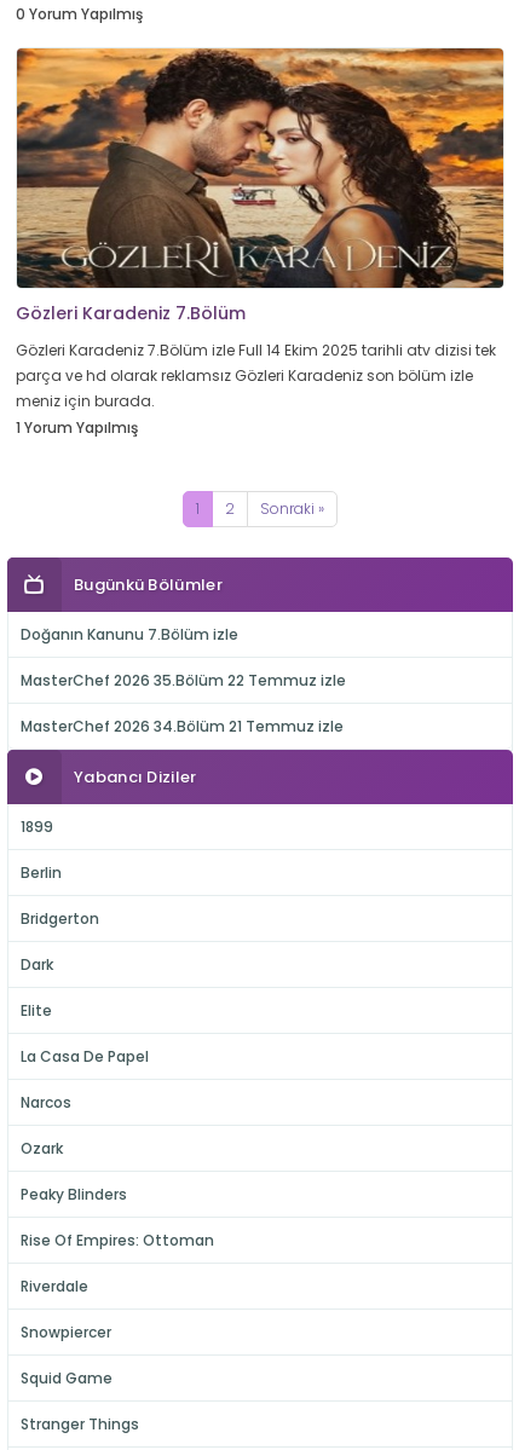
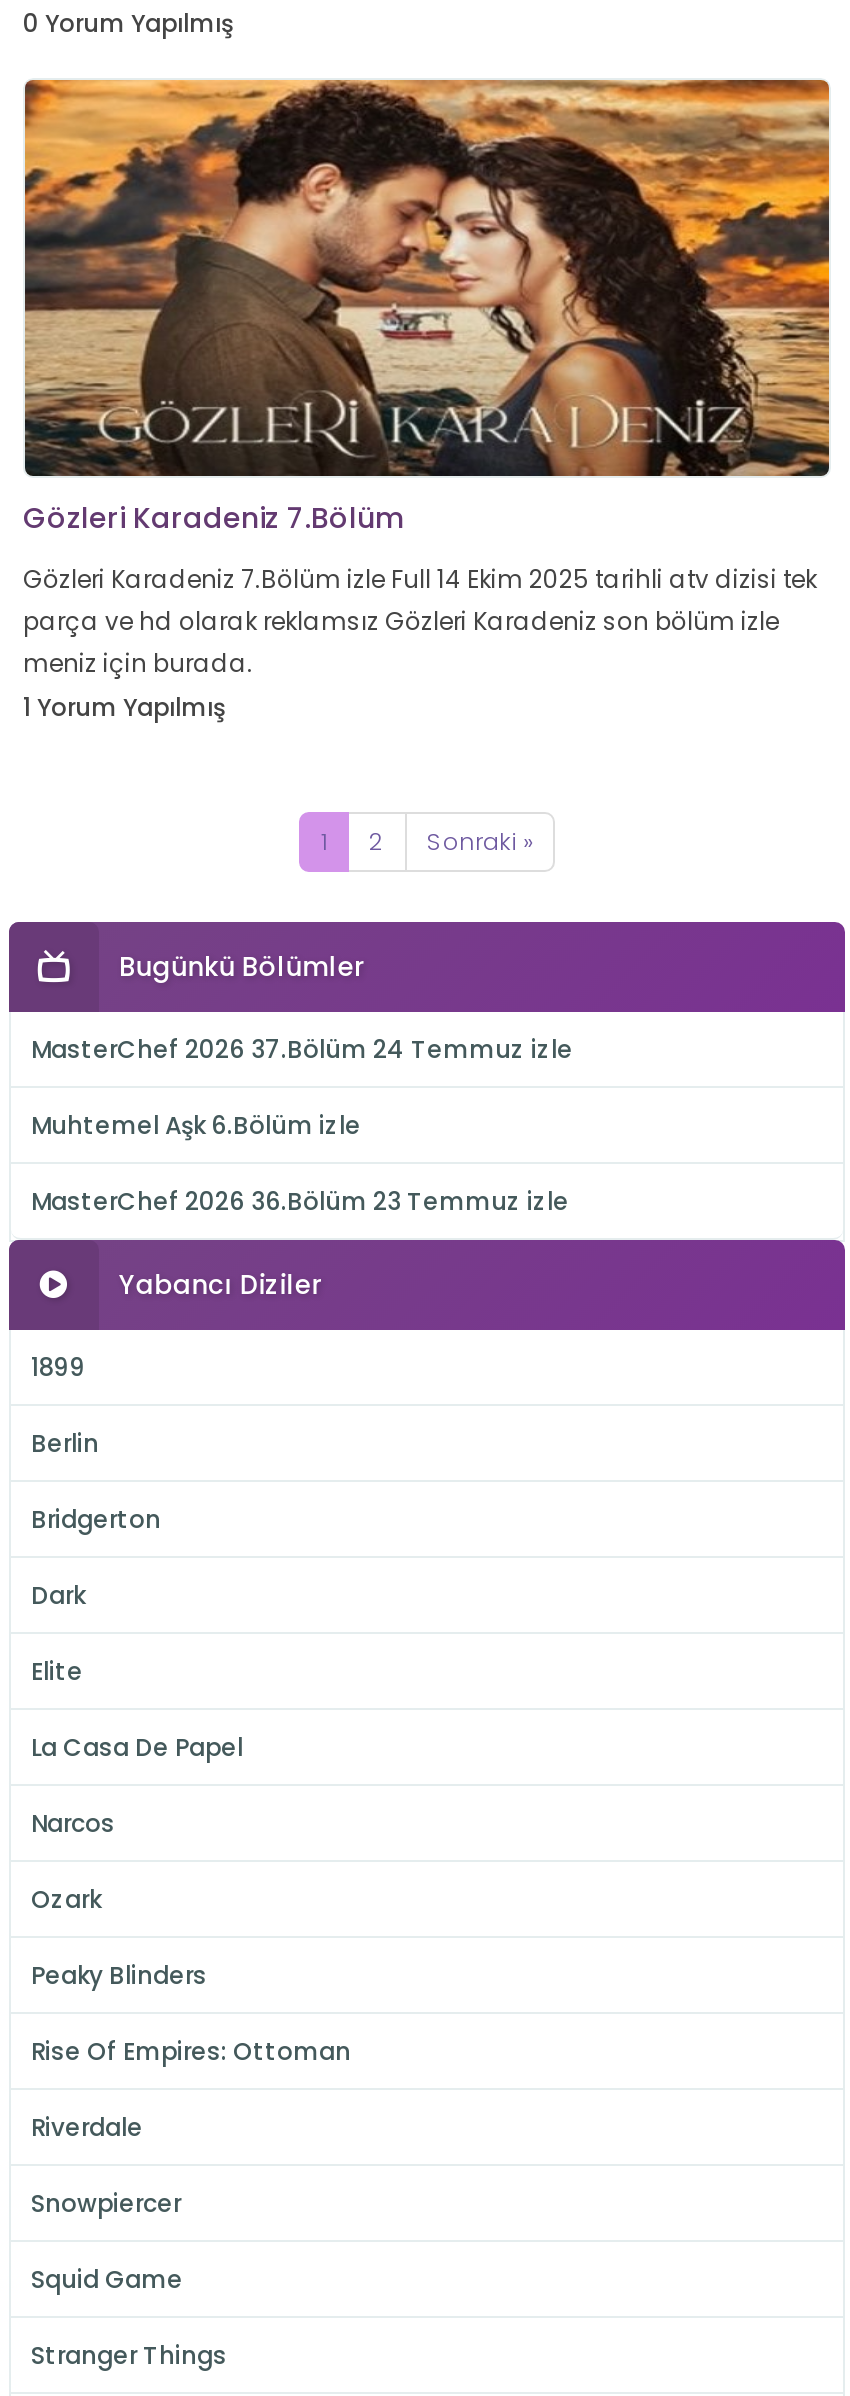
- Doğanın Kanunu 7.Bölüm izle
+ MasterChef 2026 37.Bölüm 24 Temmuz izle

- MasterChef 2026 35.Bölüm 22 Temmuz izle
+ Muhtemel Aşk 6.Bölüm izle

- MasterChef 2026 34.Bölüm 21 Temmuz izle
+ MasterChef 2026 36.Bölüm 23 Temmuz izle
